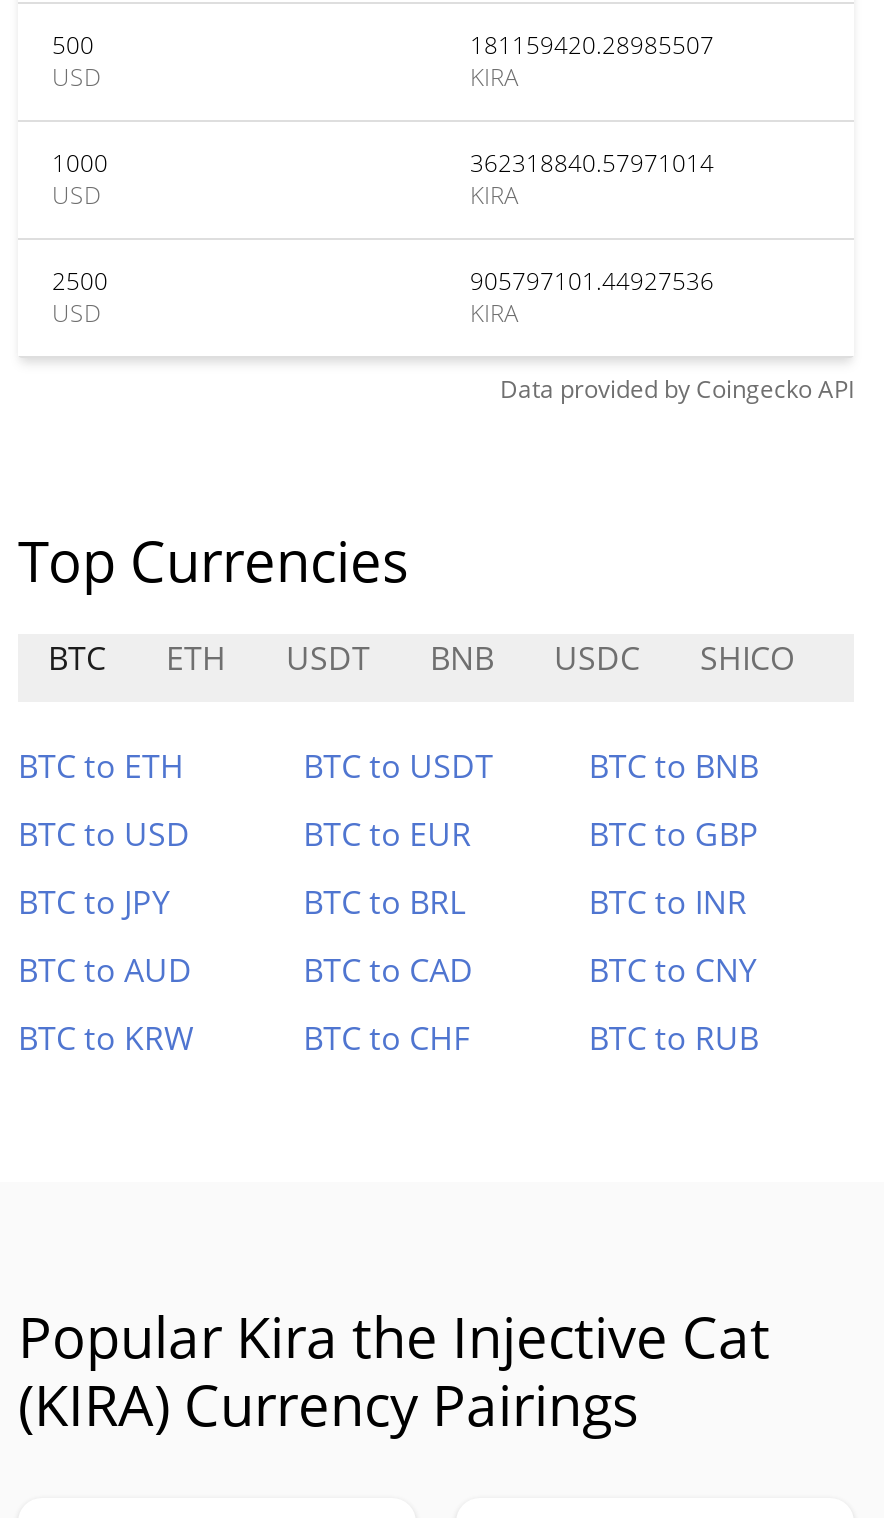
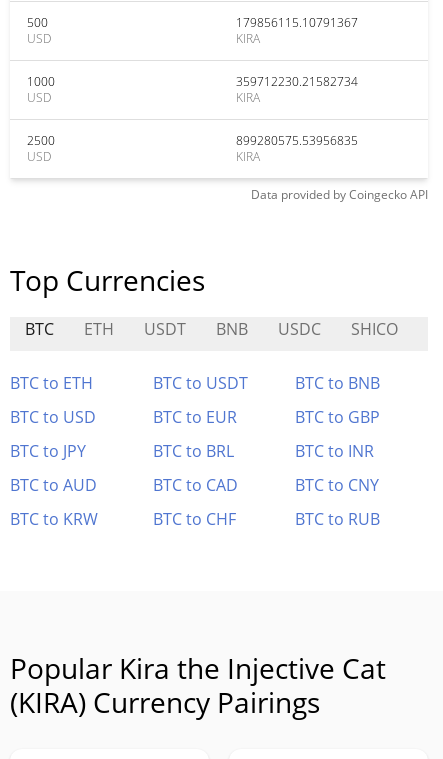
- 181159420.28985507
+ 179856115.10791367

- 362318840.57971014
+ 359712230.21582734

- 905797101.44927536
+ 899280575.53956835
